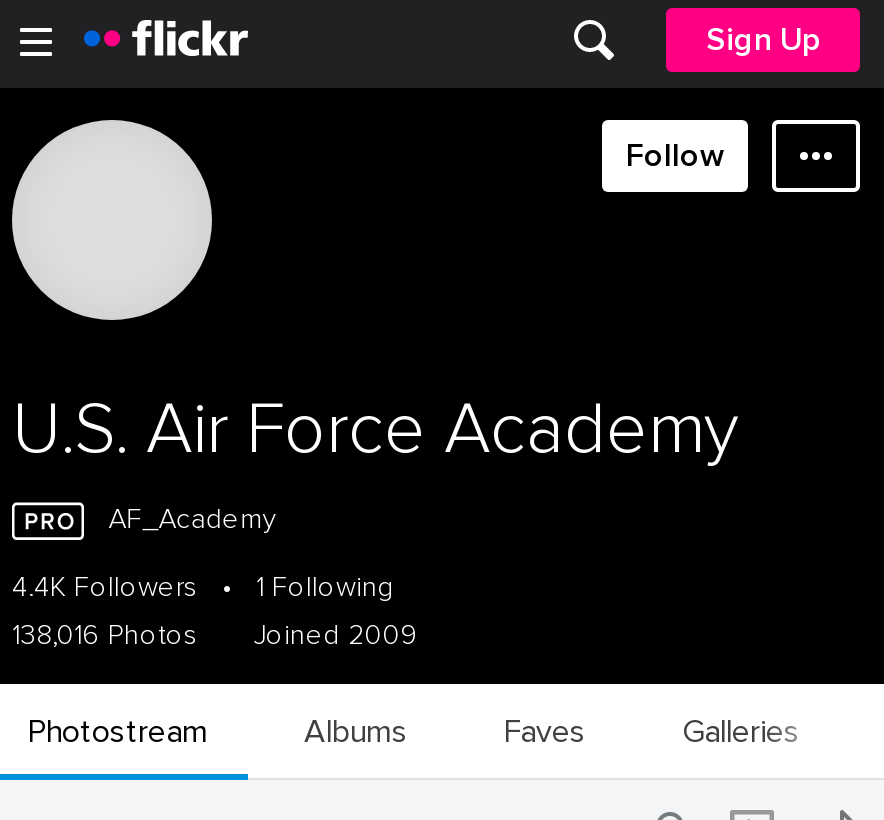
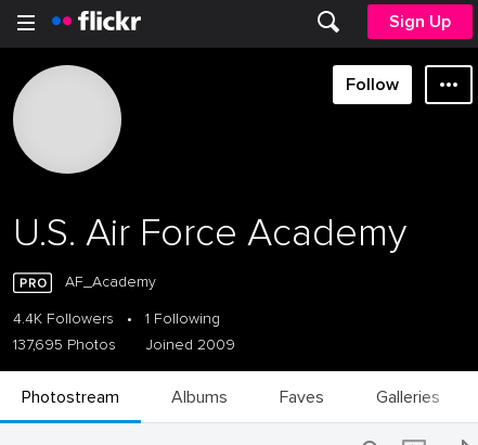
- 138,016 Photos Joined 2009
+ 137,695 Photos Joined 2009
